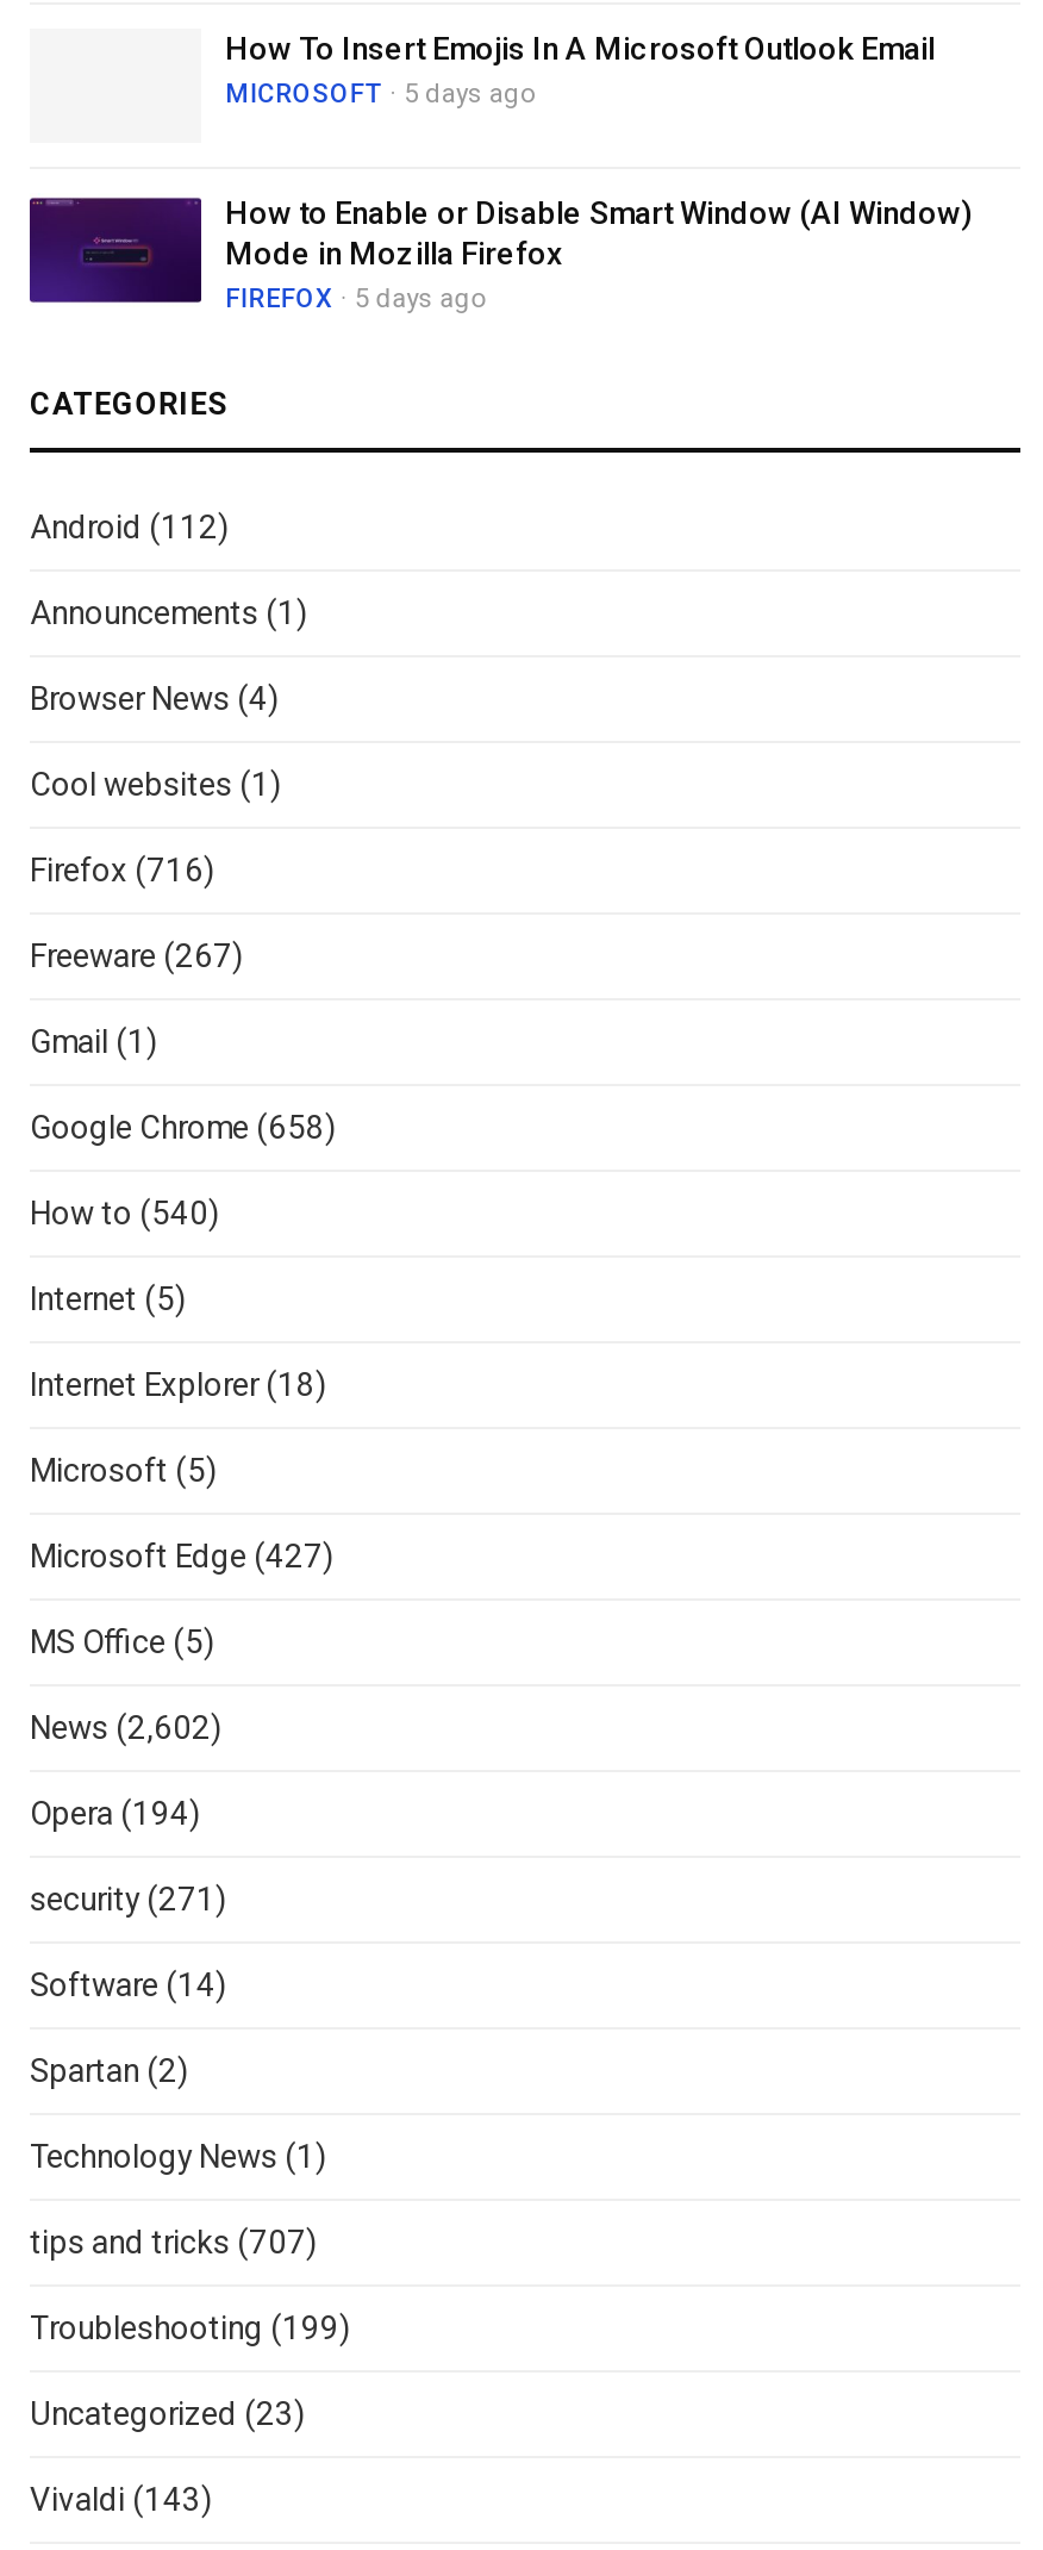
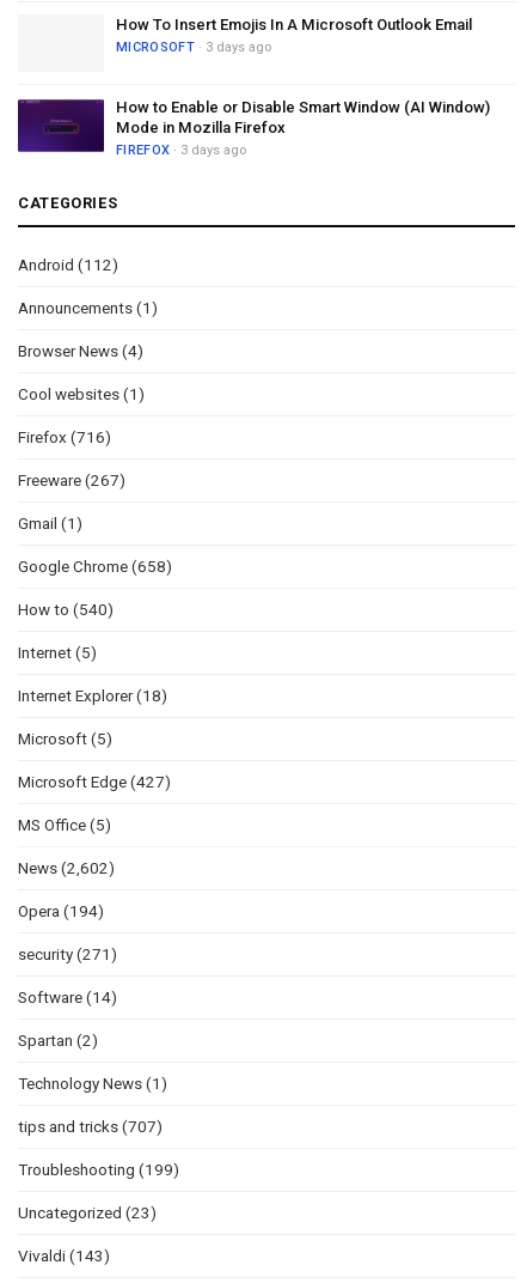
- MICROSOFT · 5 days ago
+ MICROSOFT · 3 days ago

- FIREFOX · 5 days ago
+ FIREFOX · 3 days ago
